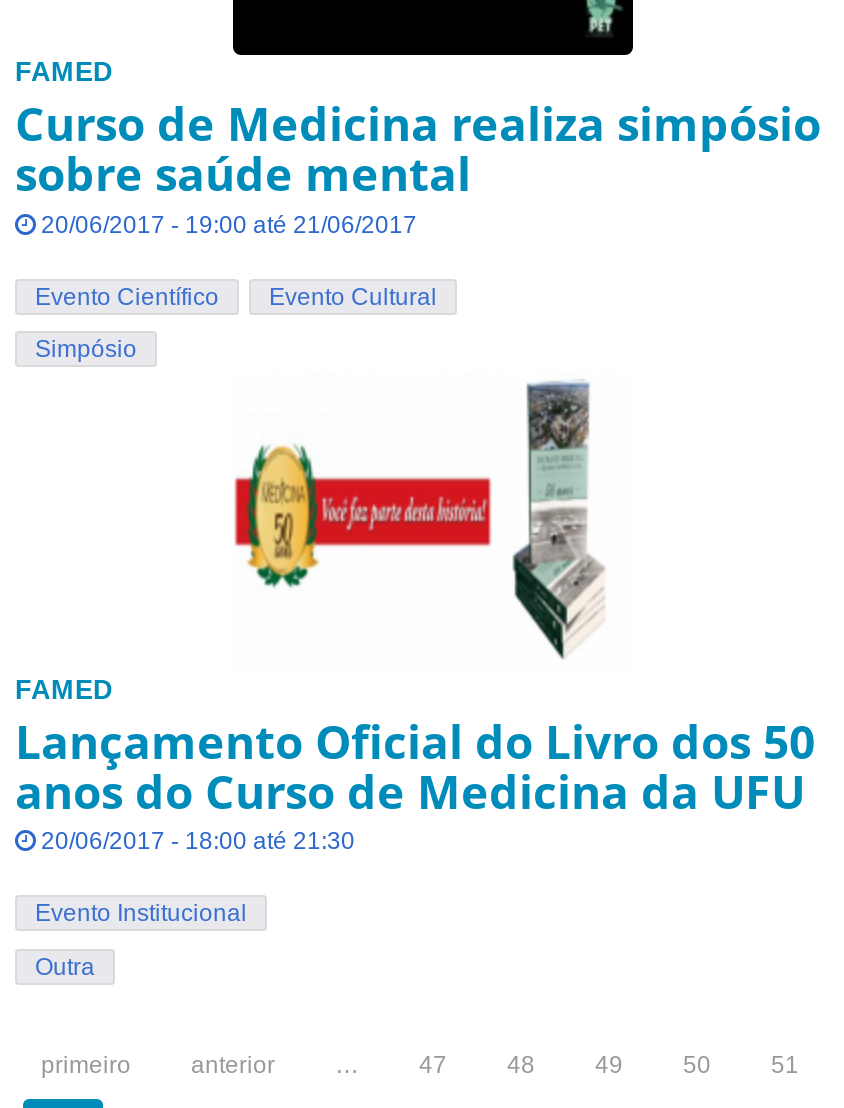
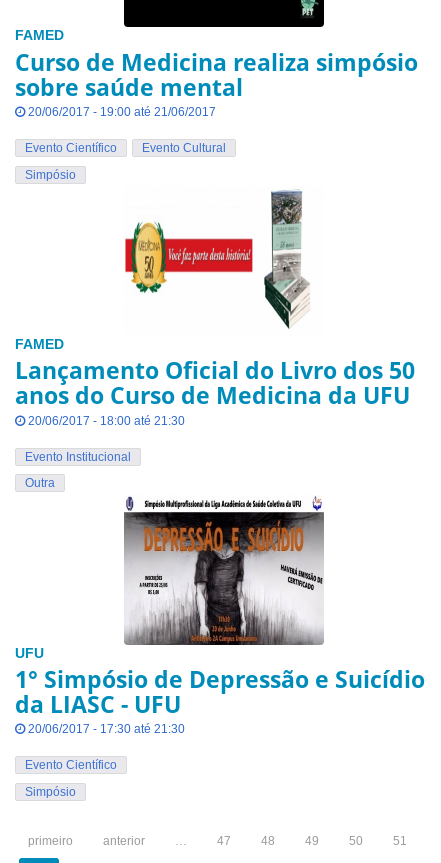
+ [image]
+ UFU
+ 1° Simpósio de Depressão e Suicídio
+ da LIASC - UFU
+ 20/06/2017 - 17:30 até 21:30
+ Evento Científico
+ Simpósio
